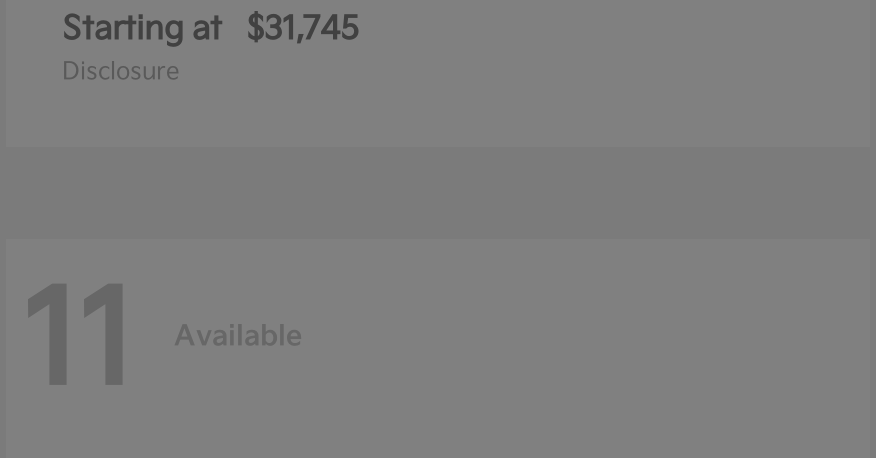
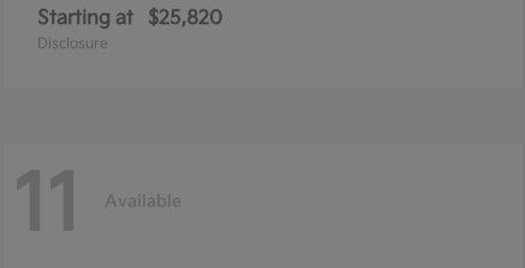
- Starting at $31,745
+ Starting at $25,820
